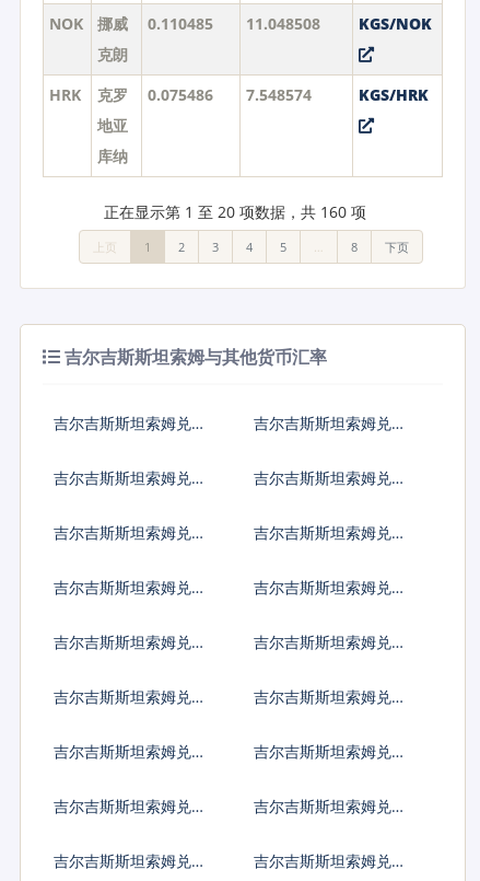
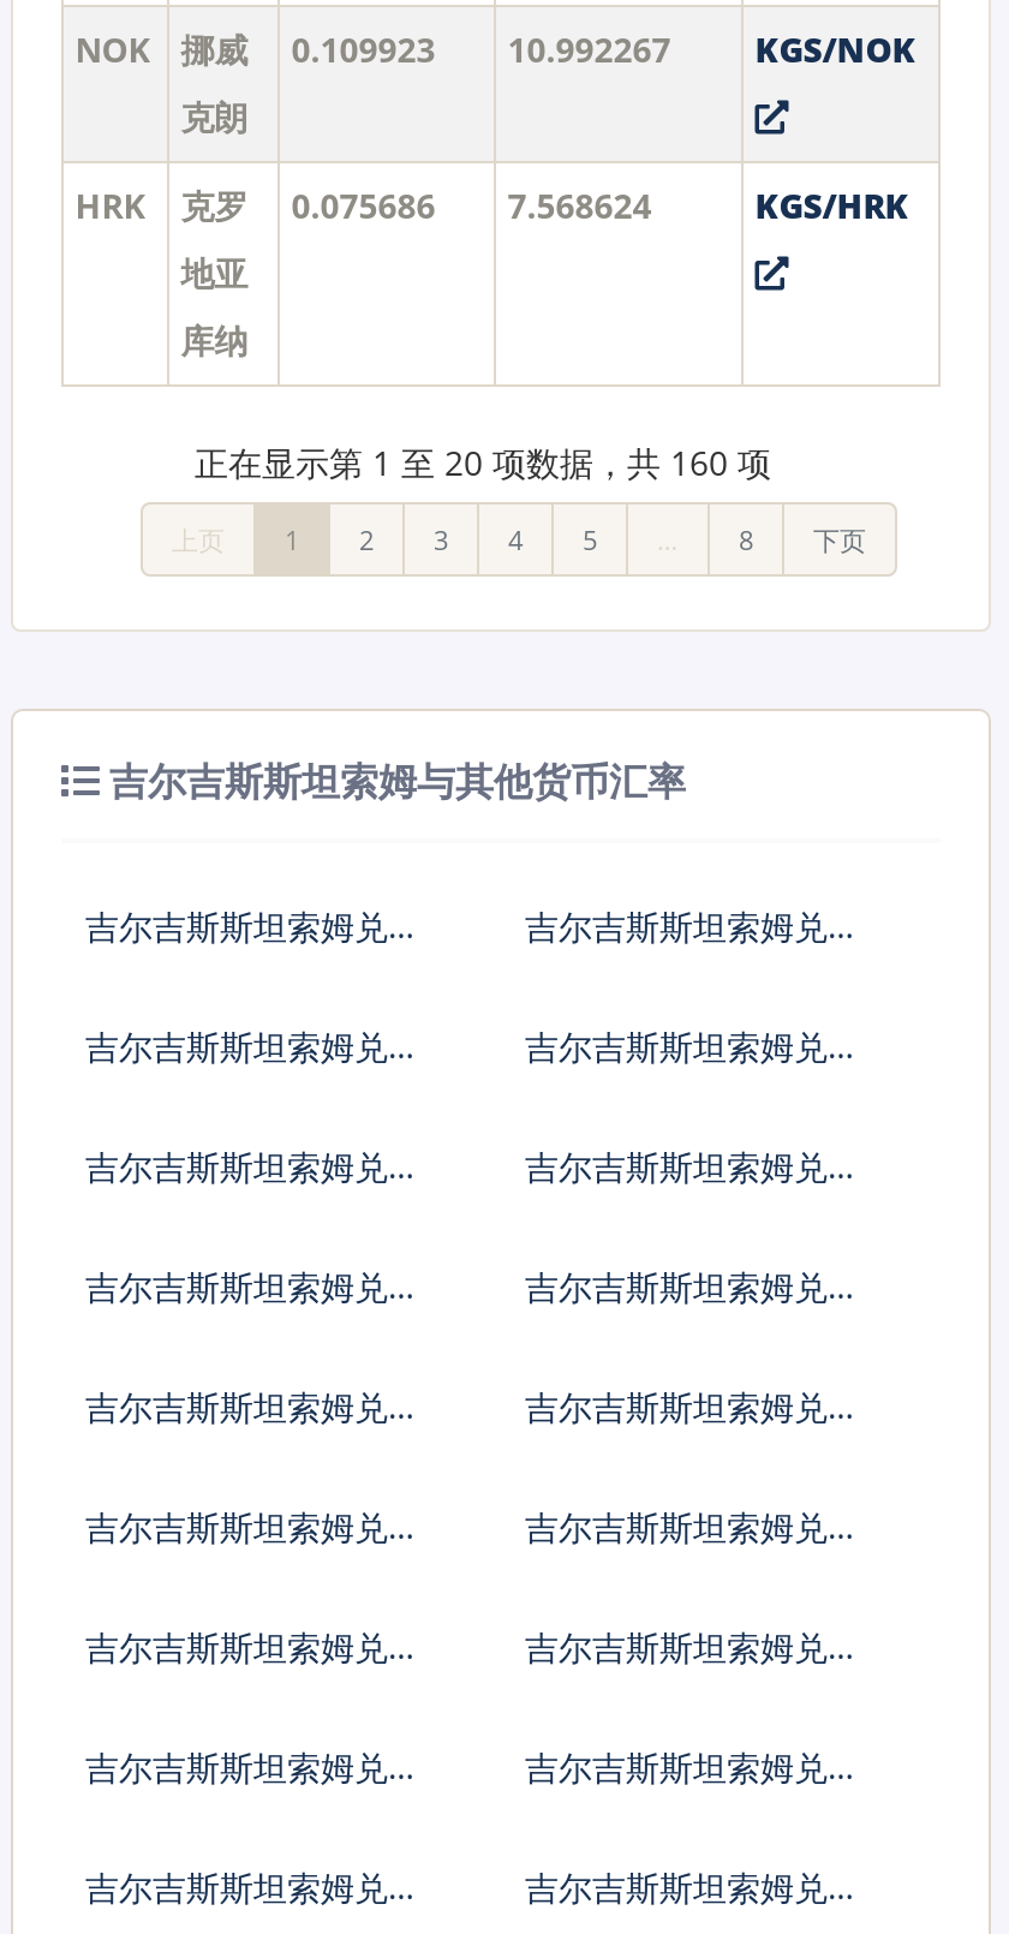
- 0.110485
+ 0.109923

- 11.048508
+ 10.992267

- 0.075486
+ 0.075686

- 7.548574
+ 7.568624
